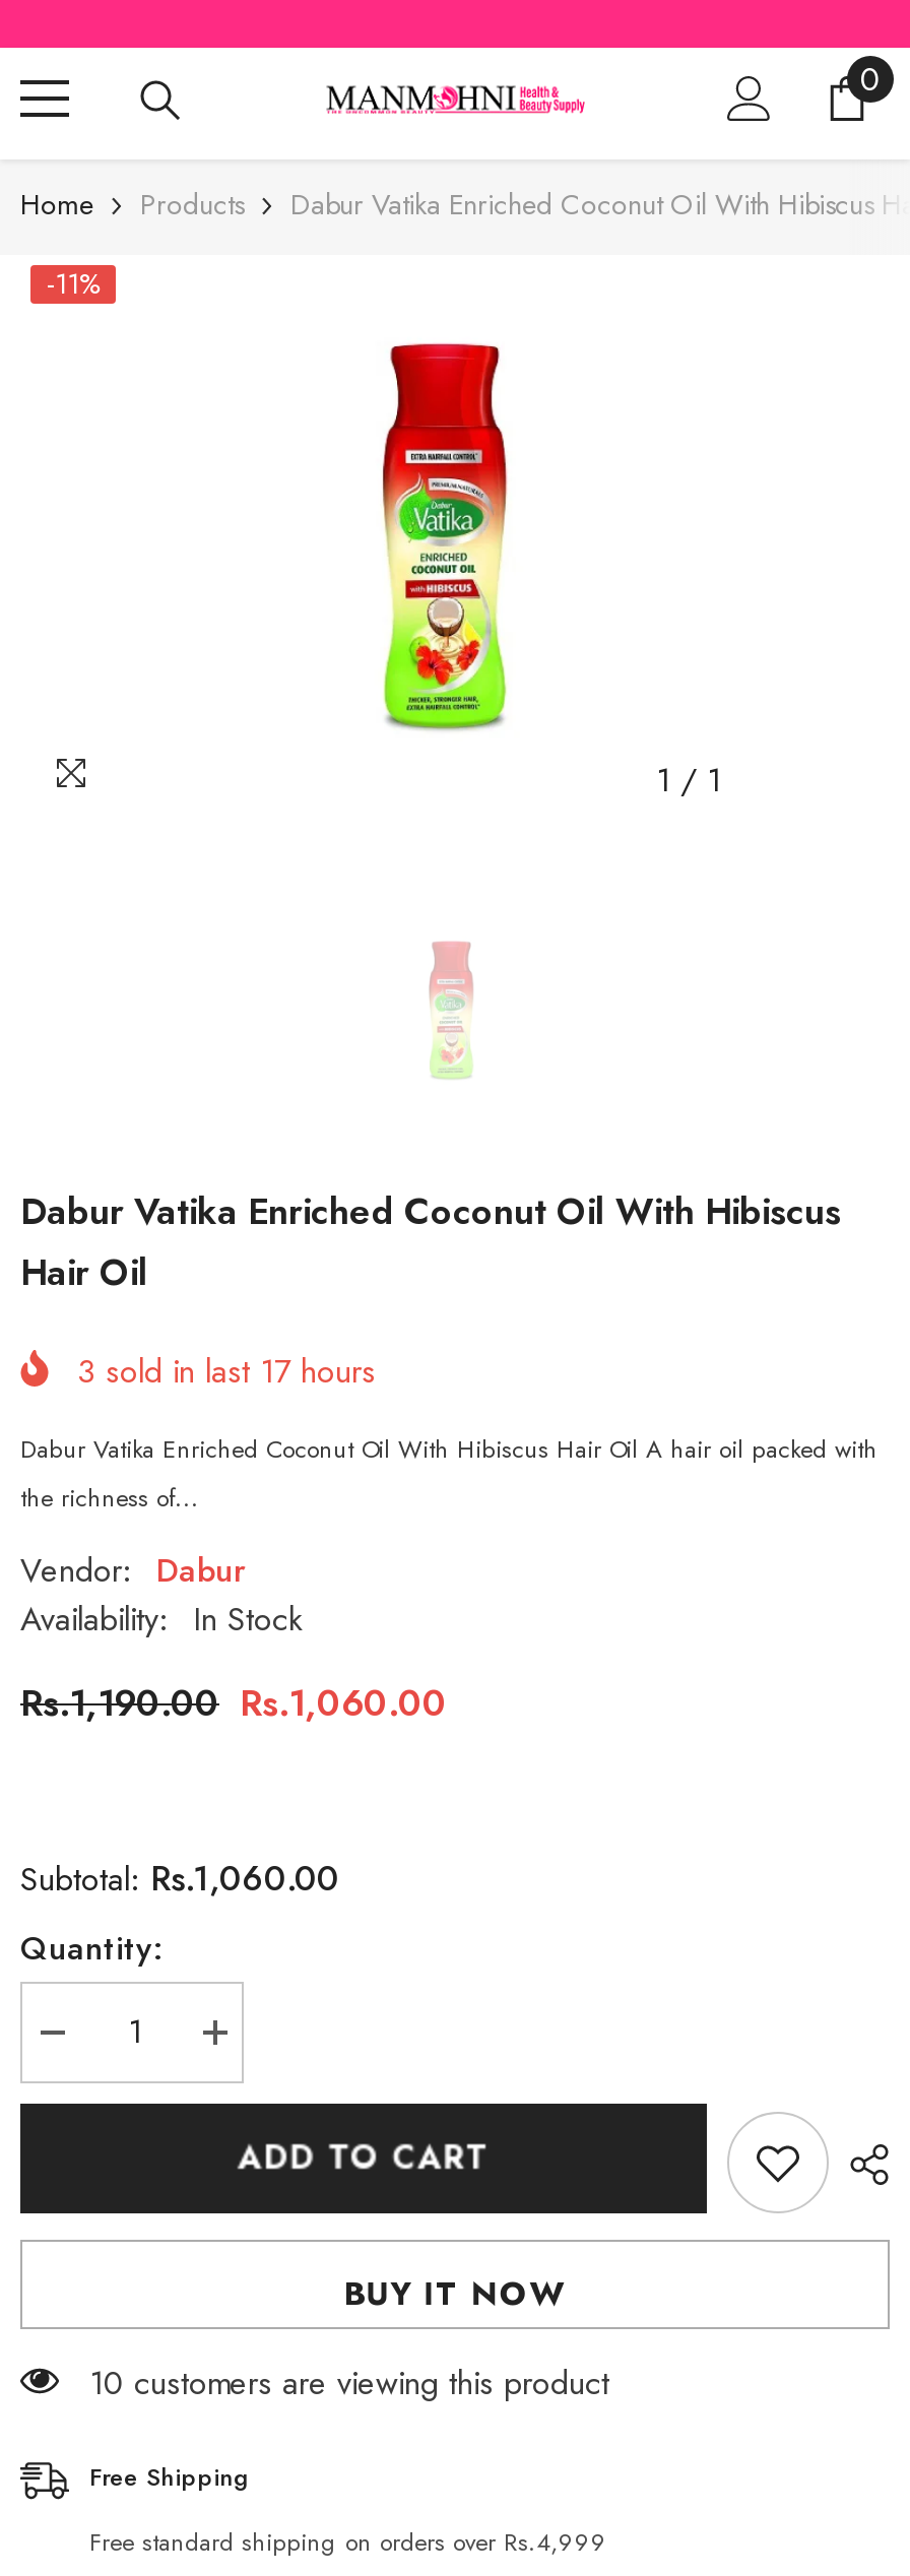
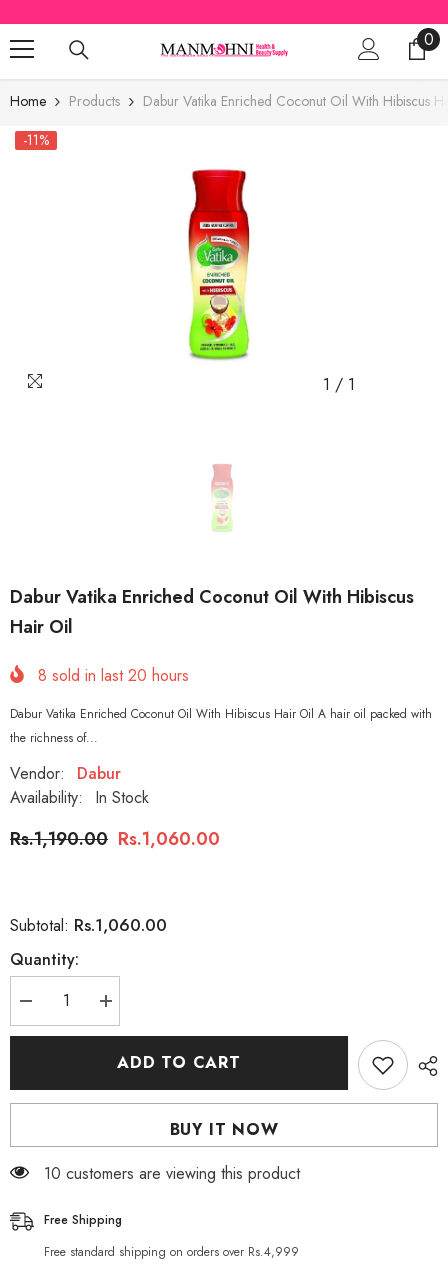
- 3 sold in last 17 hours
+ 8 sold in last 20 hours
